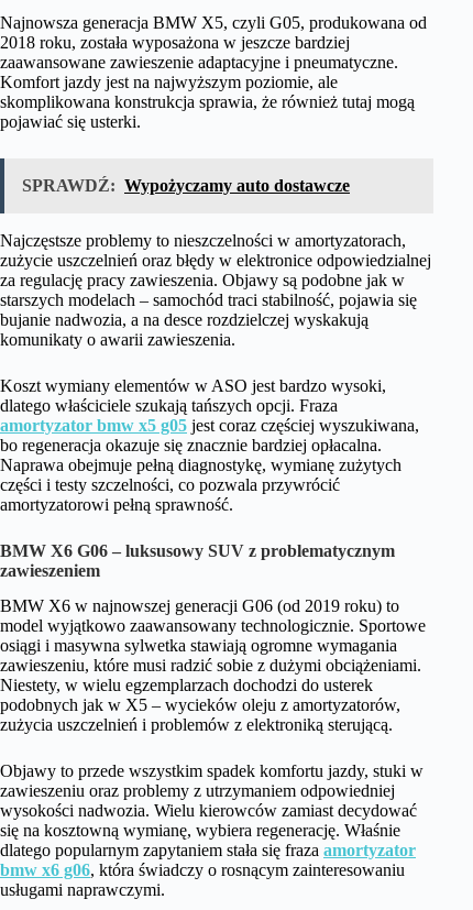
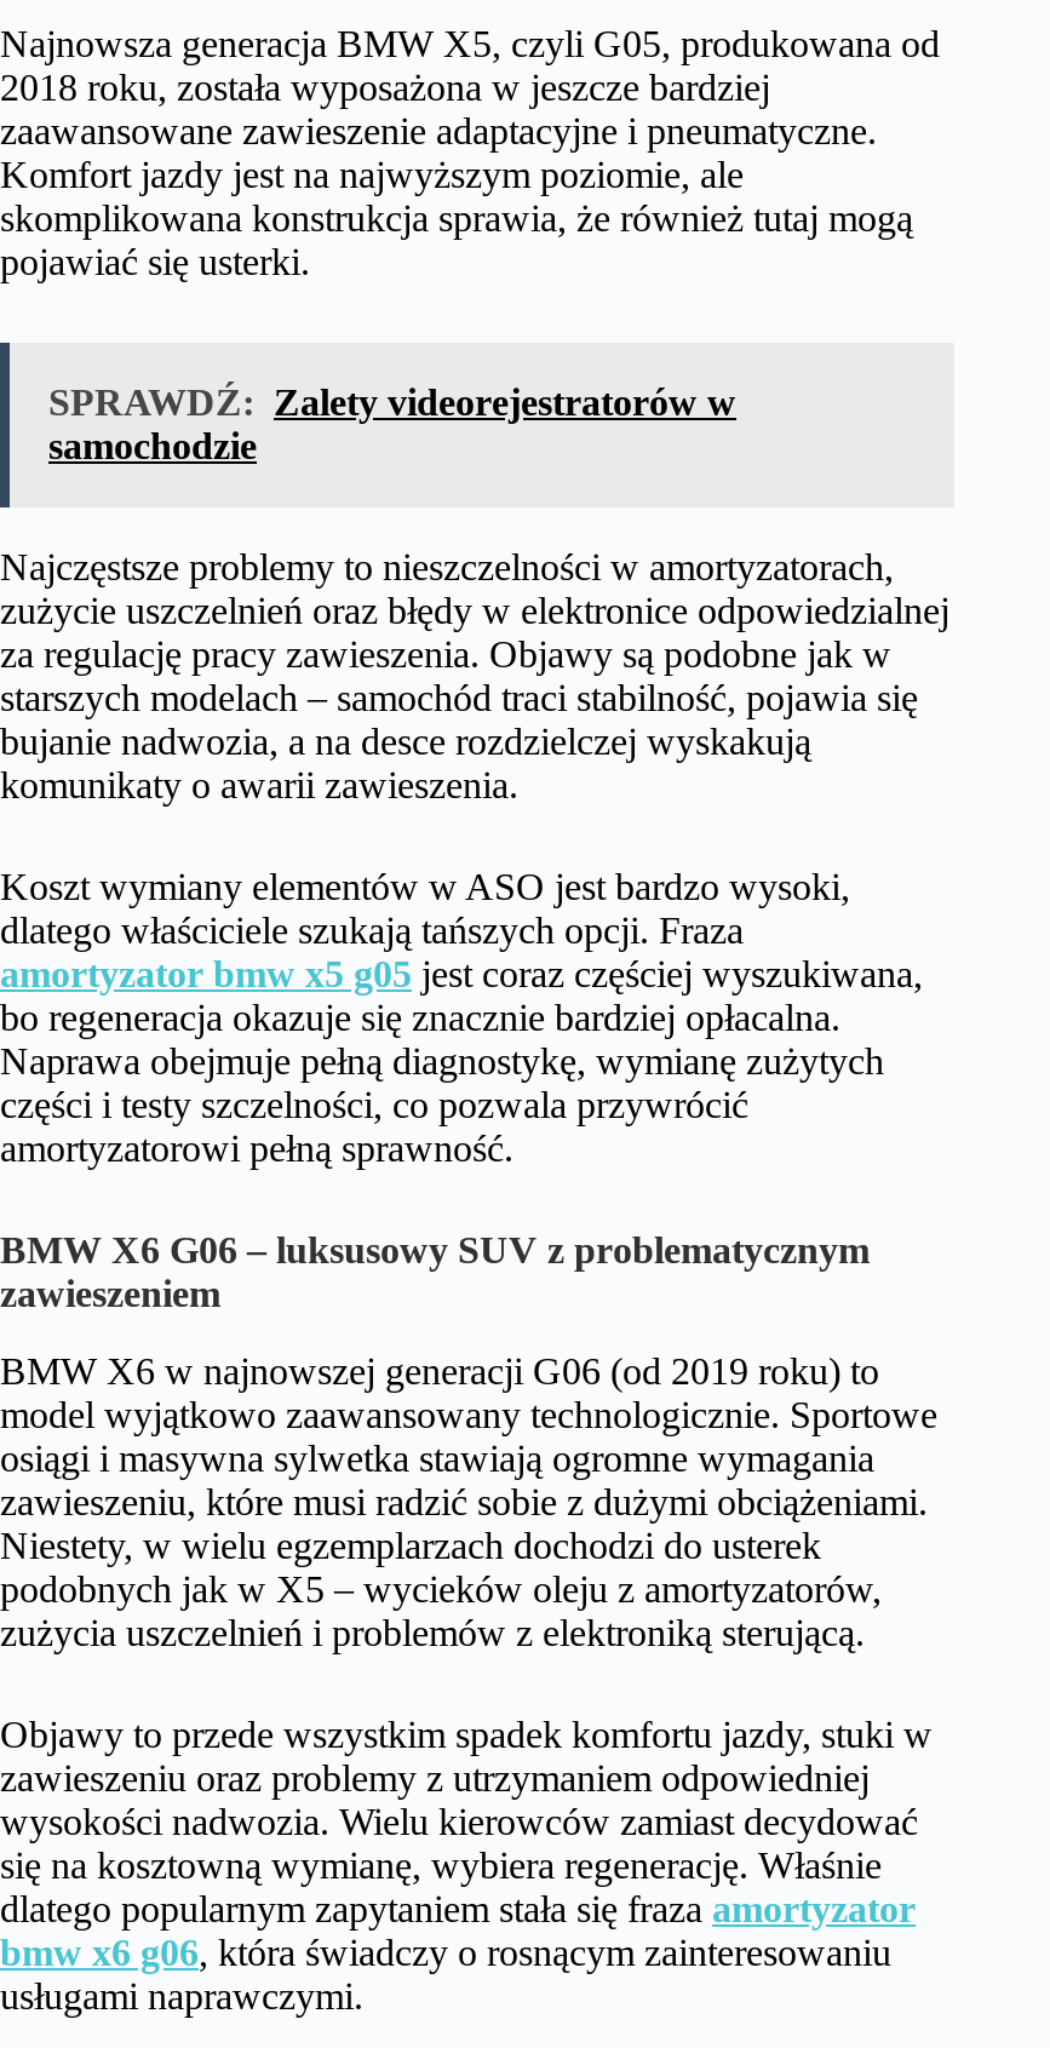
- SPRAWDŹ: Wypożyczamy auto dostawcze
+ SPRAWDŹ: Zalety videorejestratorów w
+ samochodzie
